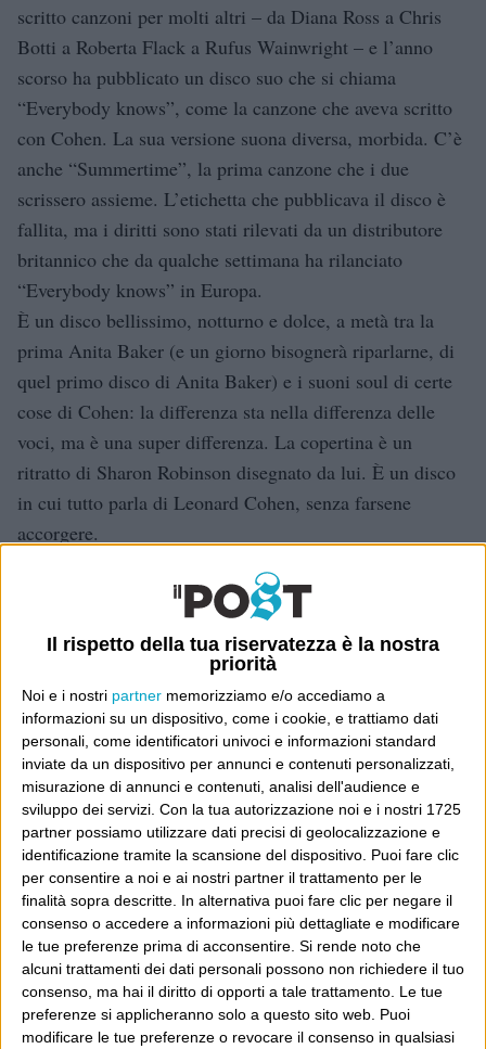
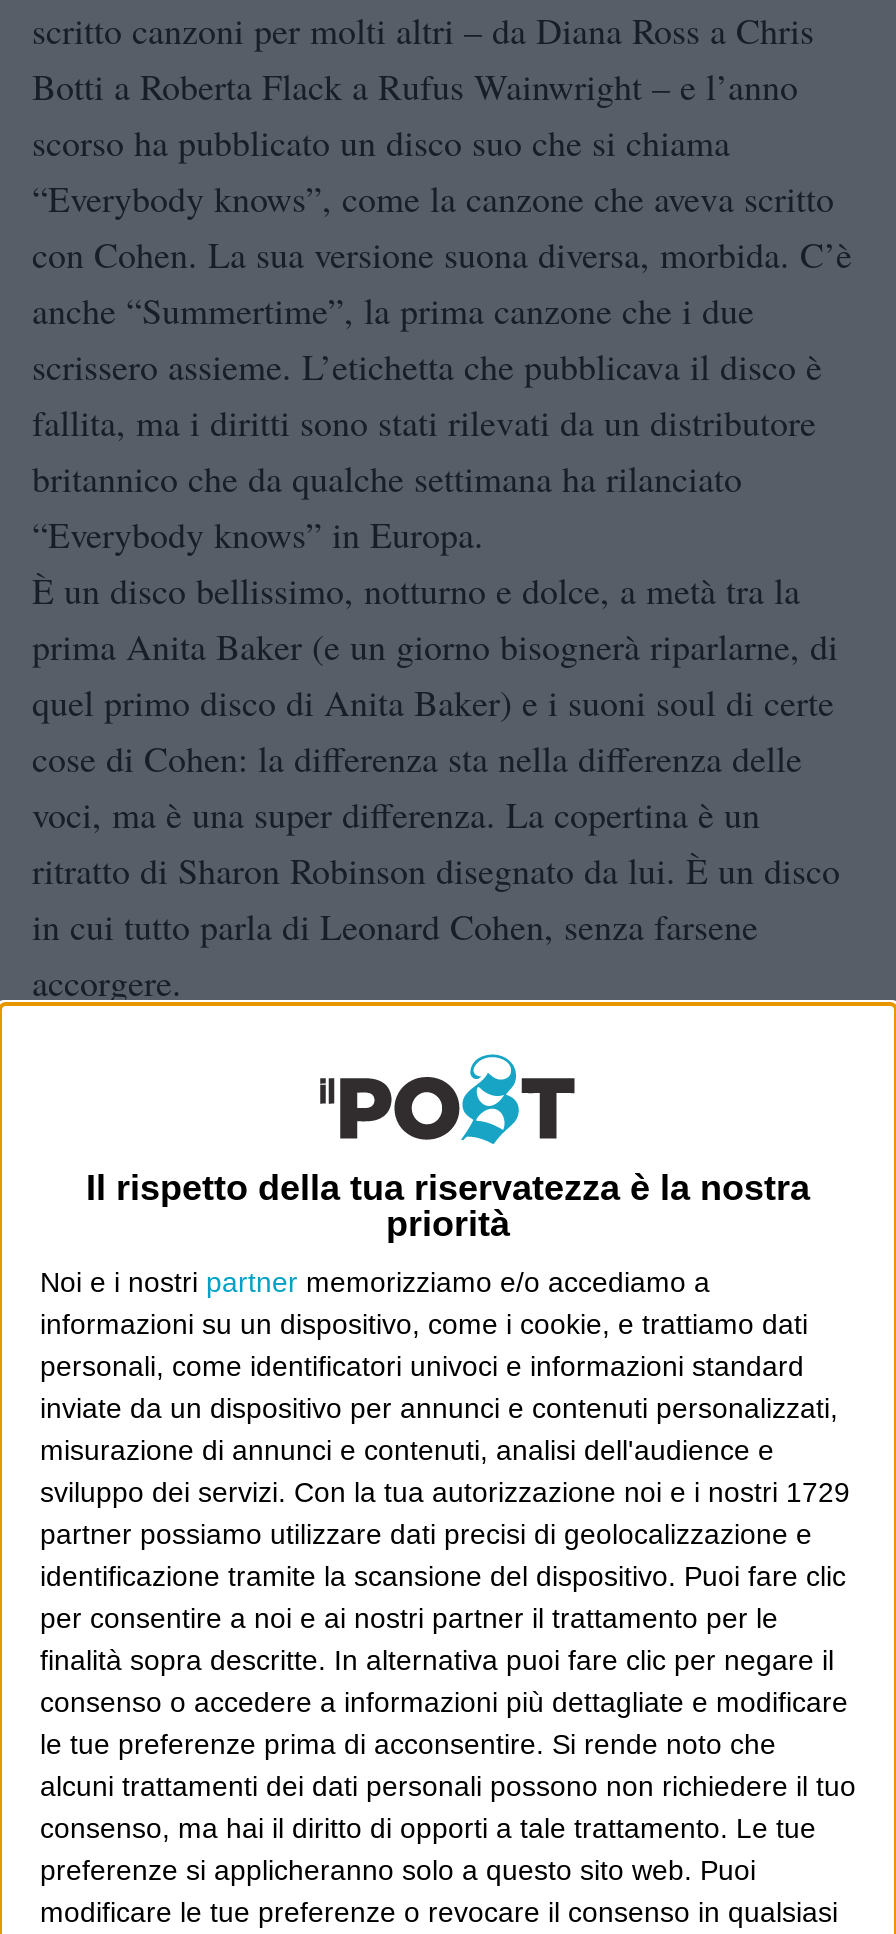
- sviluppo dei servizi. Con la tua autorizzazione noi e i nostri 1725
+ sviluppo dei servizi. Con la tua autorizzazione noi e i nostri 1729
